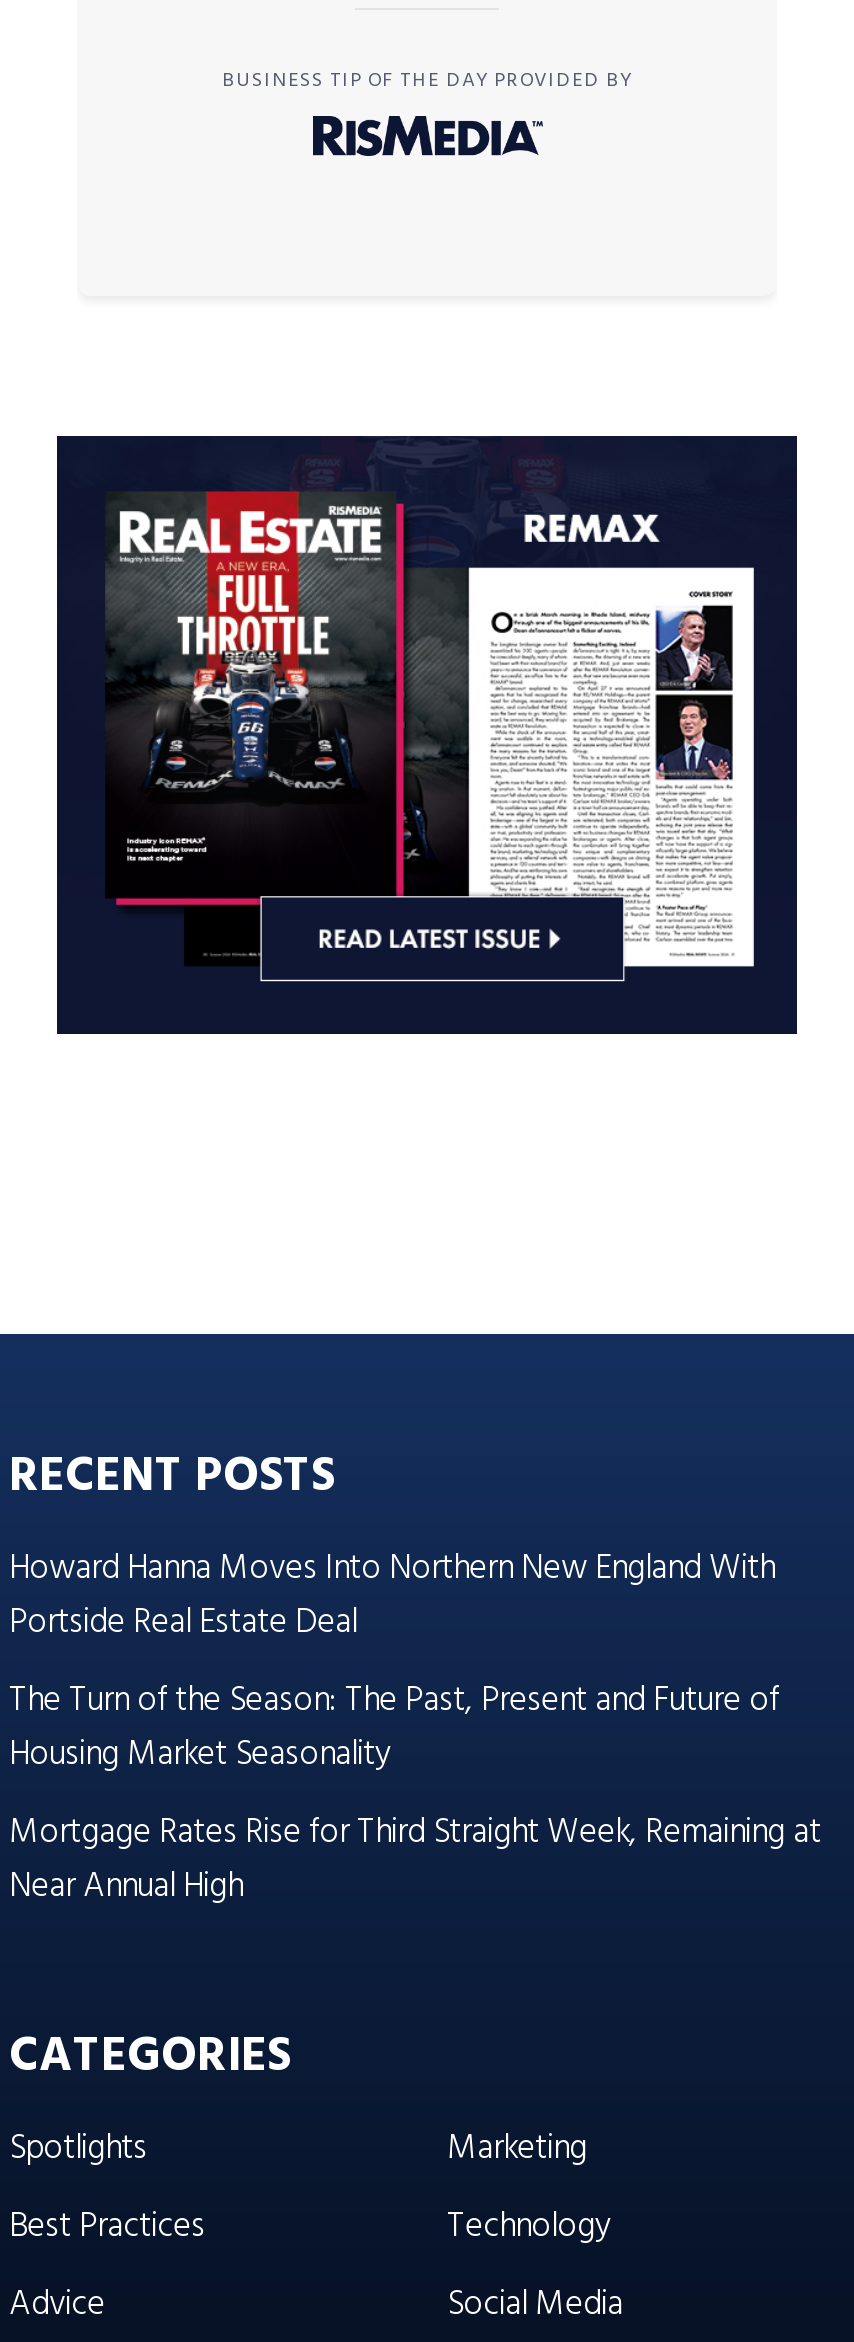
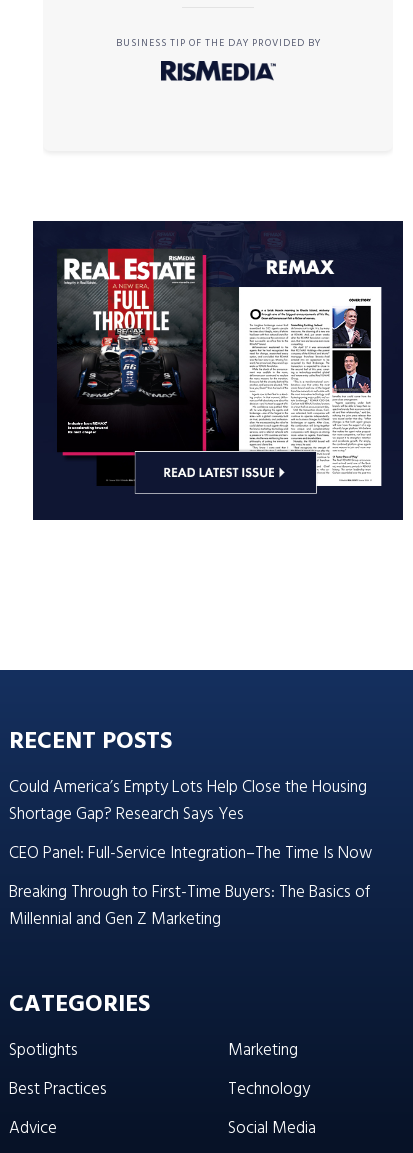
- Howard Hanna Moves Into Northern New England With
- Portside Real Estate Deal
- The Turn of the Season: The Past, Present and Future of
- Housing Market Seasonality
- Mortgage Rates Rise for Third Straight Week, Remaining at
- Near Annual High
+ Could America’s Empty Lots Help Close the Housing
+ Shortage Gap? Research Says Yes
+ CEO Panel: Full-Service Integration–The Time Is Now
+ Breaking Through to First-Time Buyers: The Basics of
+ Millennial and Gen Z Marketing
